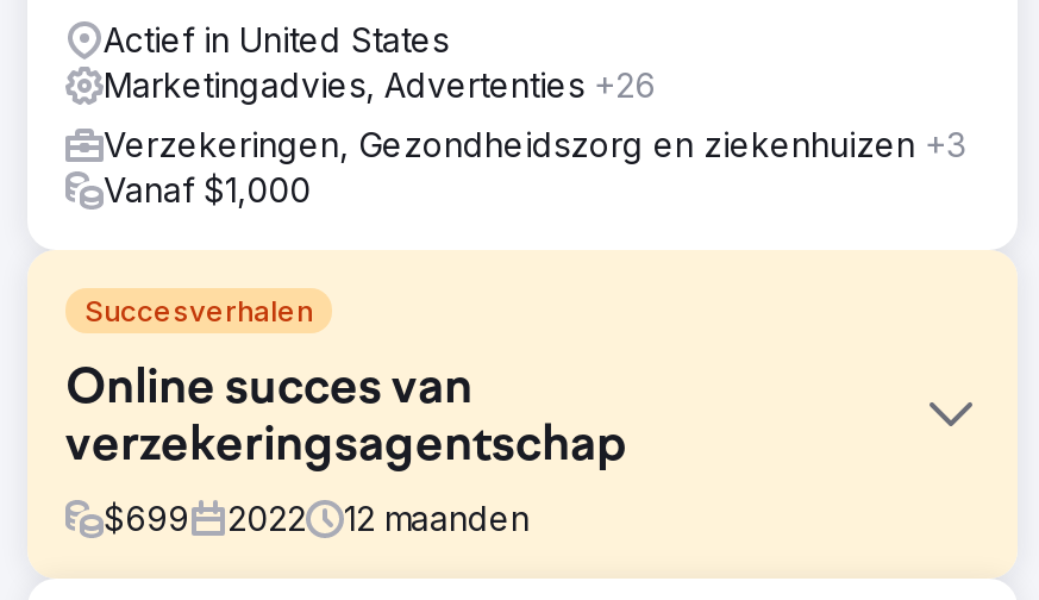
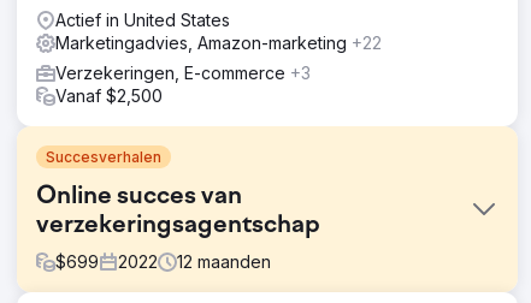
- Marketingadvies, Advertenties +26
+ Marketingadvies, Amazon-marketing +22

- Verzekeringen, Gezondheidszorg en ziekenhuizen +3
- Vanaf $1,000
+ Verzekeringen, E-commerce +3
+ Vanaf $2,500
